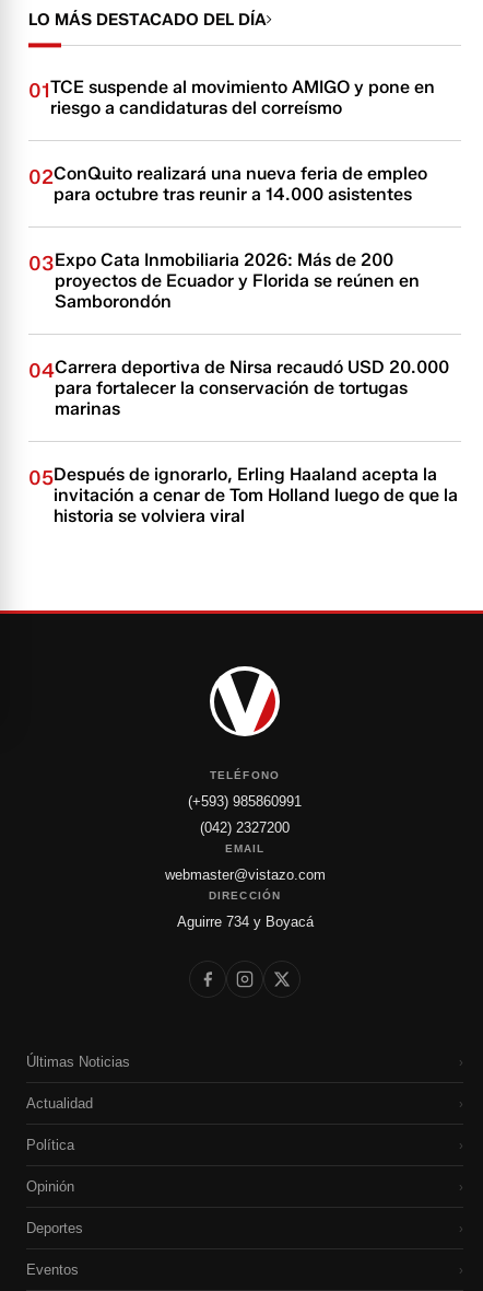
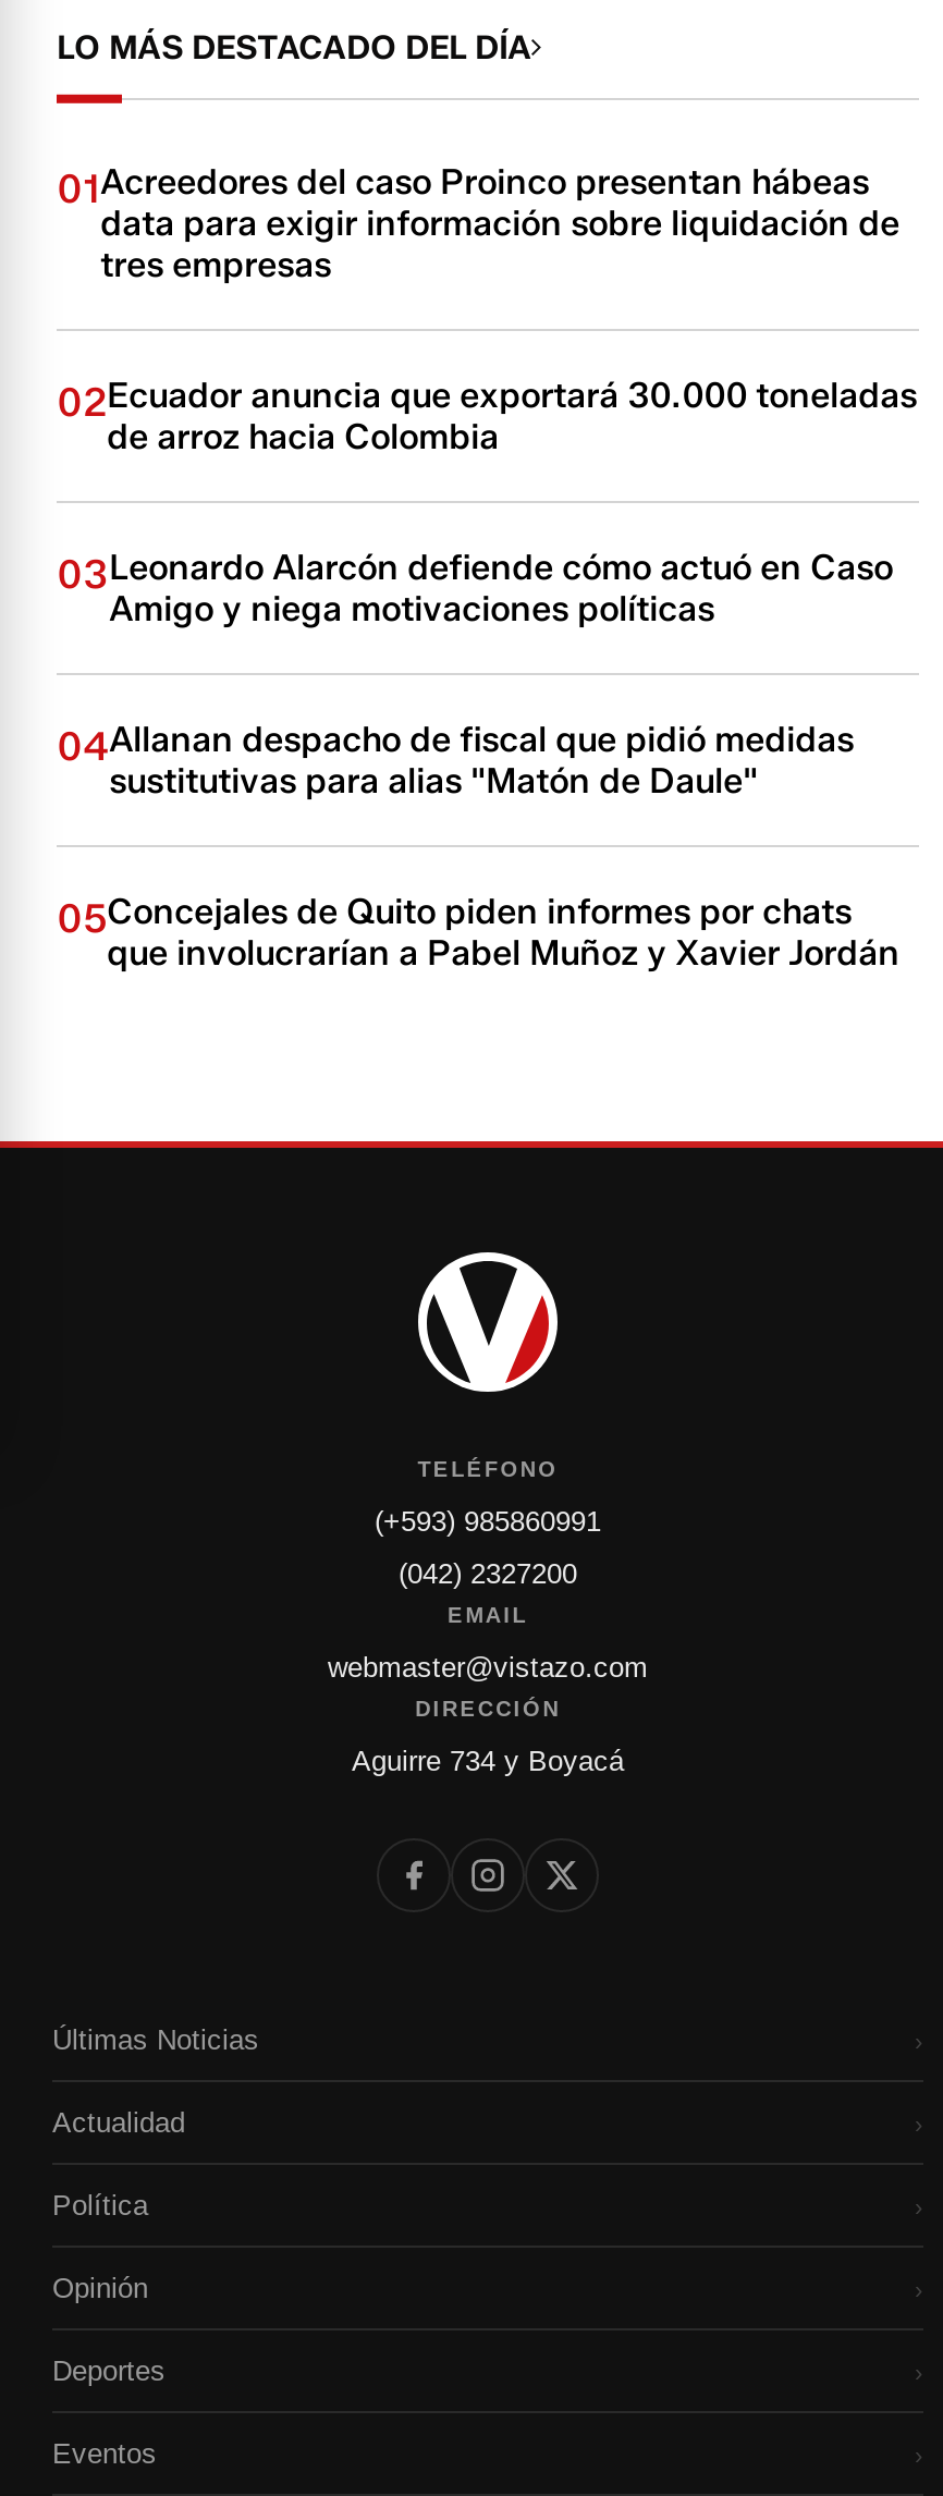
- 01TCE suspende al movimiento AMIGO y pone en
- riesgo a candidaturas del correísmo
+ 01Acreedores del caso Proinco presentan hábeas
+ data para exigir información sobre liquidación de
+ tres empresas

- 02ConQuito realizará una nueva feria de empleo
- para octubre tras reunir a 14.000 asistentes
+ 02Ecuador anuncia que exportará 30.000 toneladas
+ de arroz hacia Colombia

- 03Expo Cata Inmobiliaria 2026: Más de 200
- proyectos de Ecuador y Florida se reúnen en
- Samborondón
+ 03Leonardo Alarcón defiende cómo actuó en Caso
+ Amigo y niega motivaciones políticas

- 04Carrera deportiva de Nirsa recaudó USD 20.000
- para fortalecer la conservación de tortugas
- marinas
+ 04Allanan despacho de fiscal que pidió medidas
+ sustitutivas para alias "Matón de Daule"

- 05Después de ignorarlo, Erling Haaland acepta la
- invitación a cenar de Tom Holland luego de que la
- historia se volviera viral
+ 05Concejales de Quito piden informes por chats
+ que involucrarían a Pabel Muñoz y Xavier Jordán
